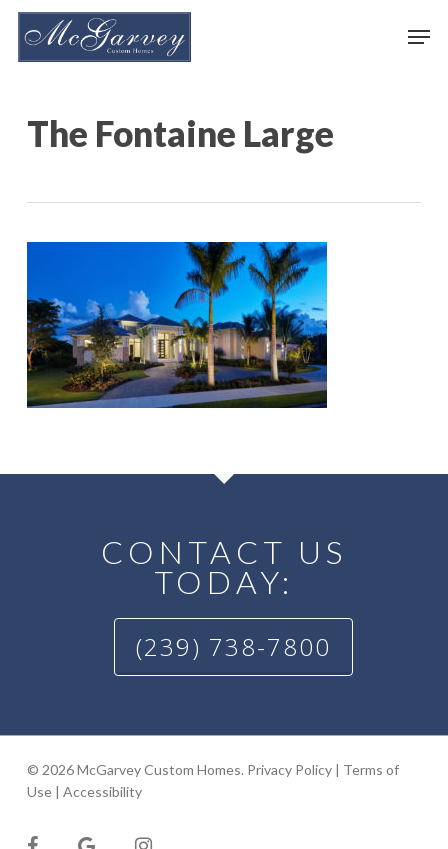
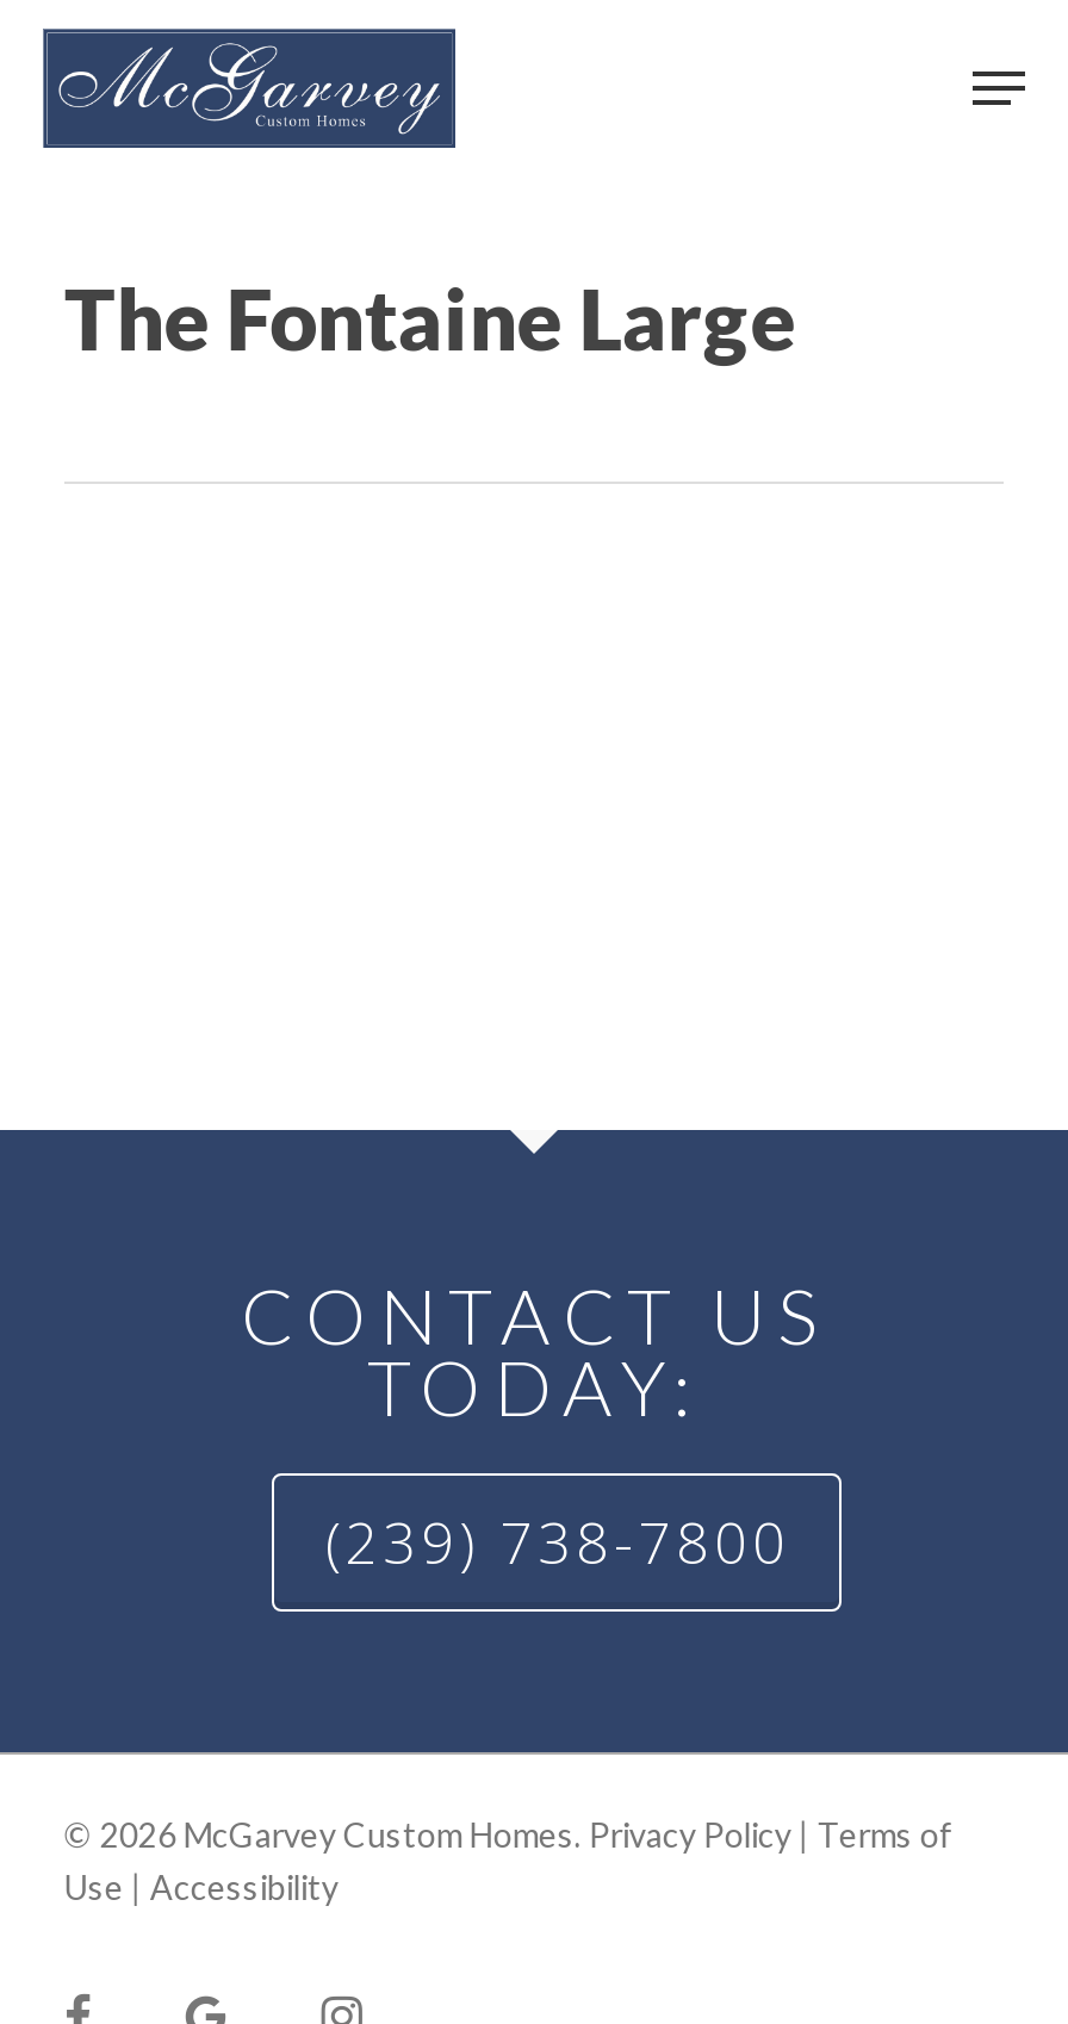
- [image]
